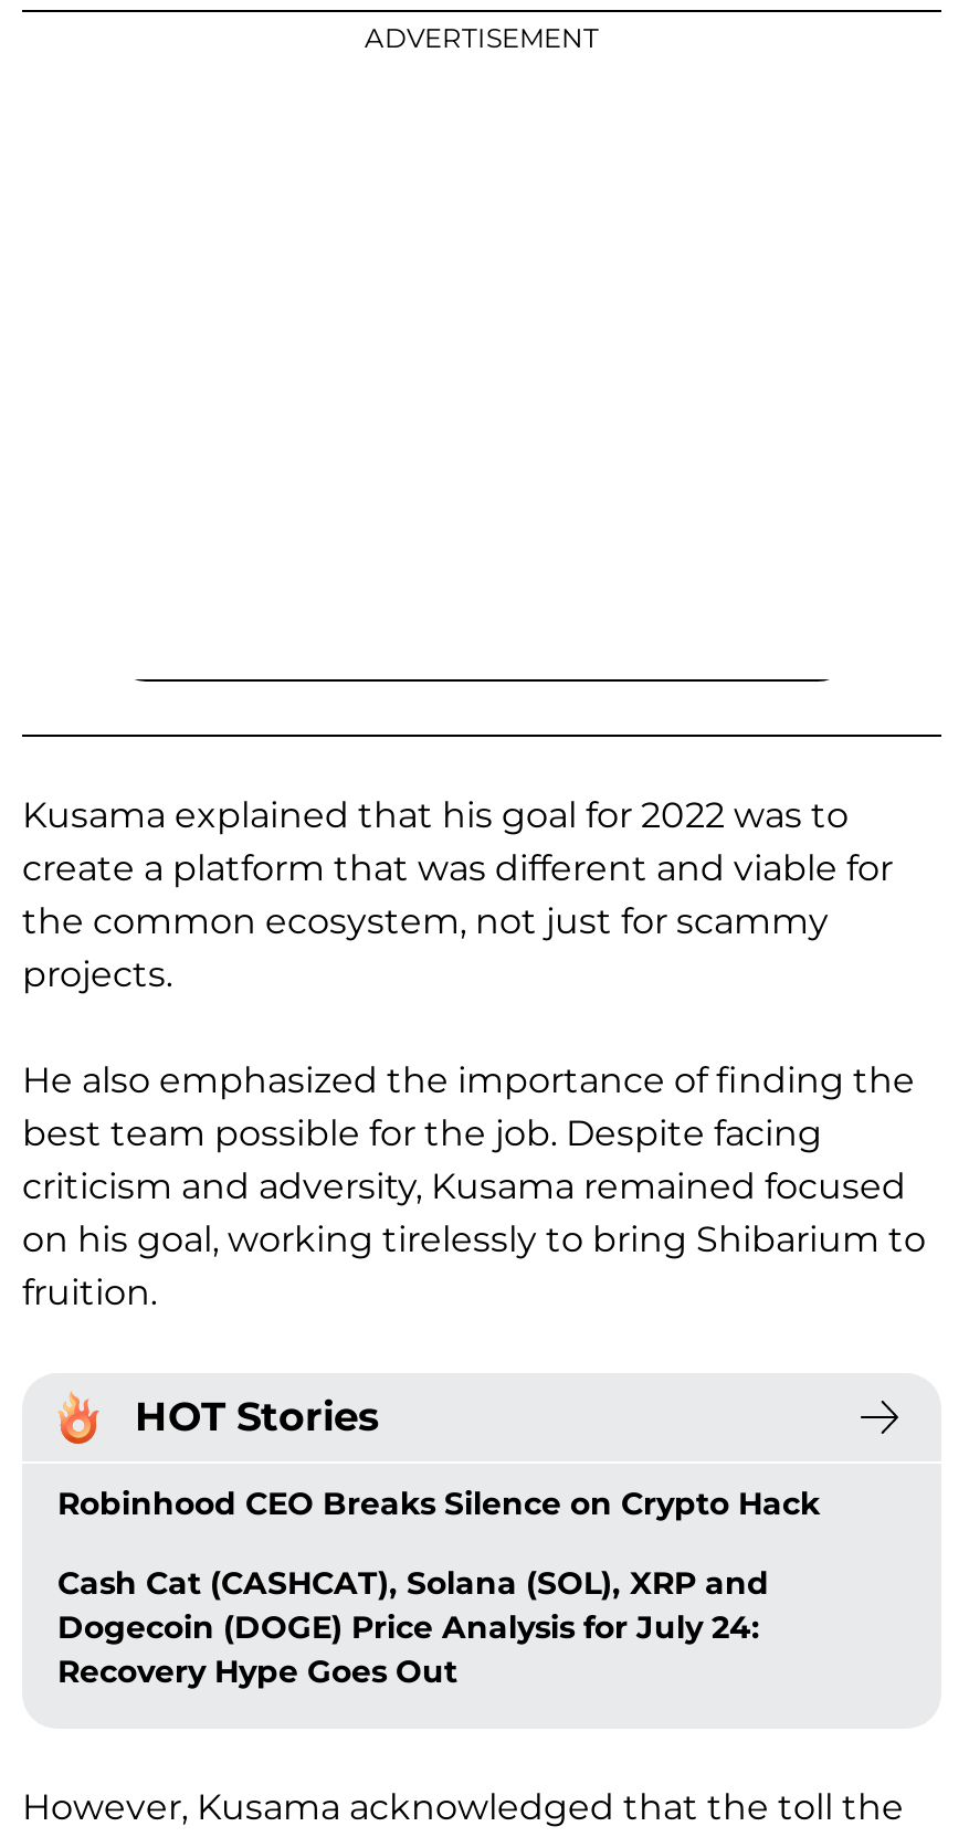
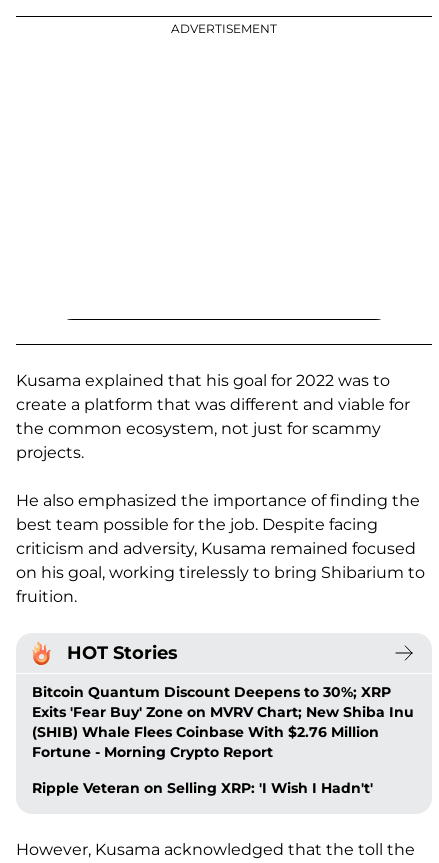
- Robinhood CEO Breaks Silence on Crypto Hack
+ Bitcoin Quantum Discount Deepens to 30%; XRP
+ Exits 'Fear Buy' Zone on MVRV Chart; New Shiba Inu
+ (SHIB) Whale Flees Coinbase With $2.76 Million
+ Fortune - Morning Crypto Report

- Cash Cat (CASHCAT), Solana (SOL), XRP and
- Dogecoin (DOGE) Price Analysis for July 24:
- Recovery Hype Goes Out
+ Ripple Veteran on Selling XRP: 'I Wish I Hadn't'
